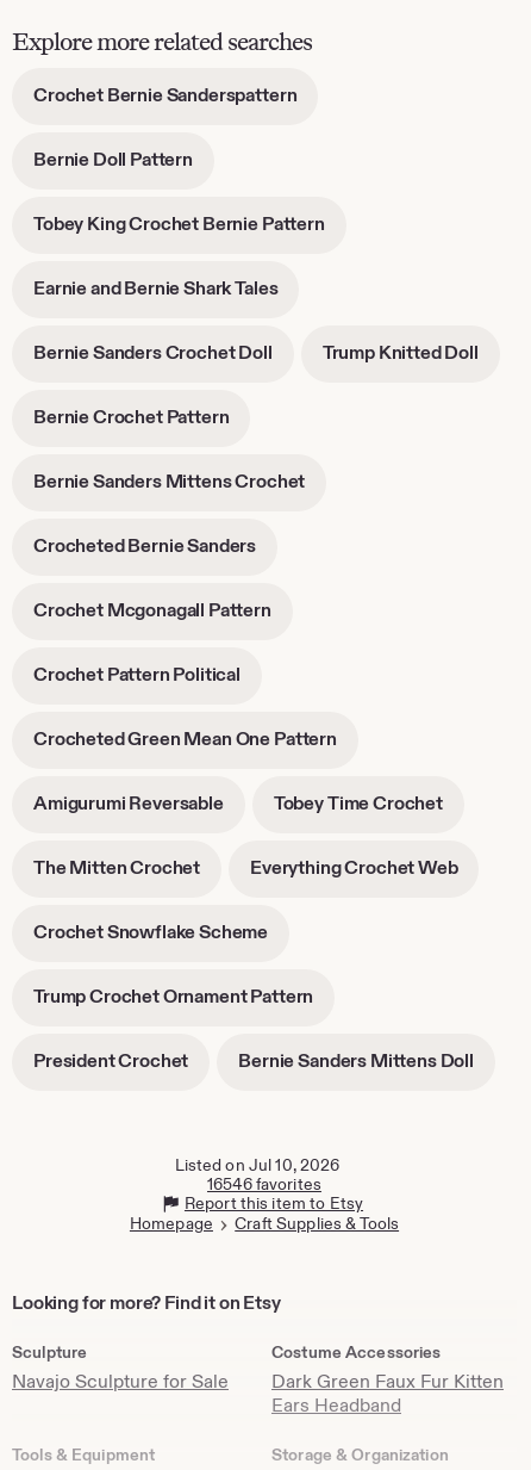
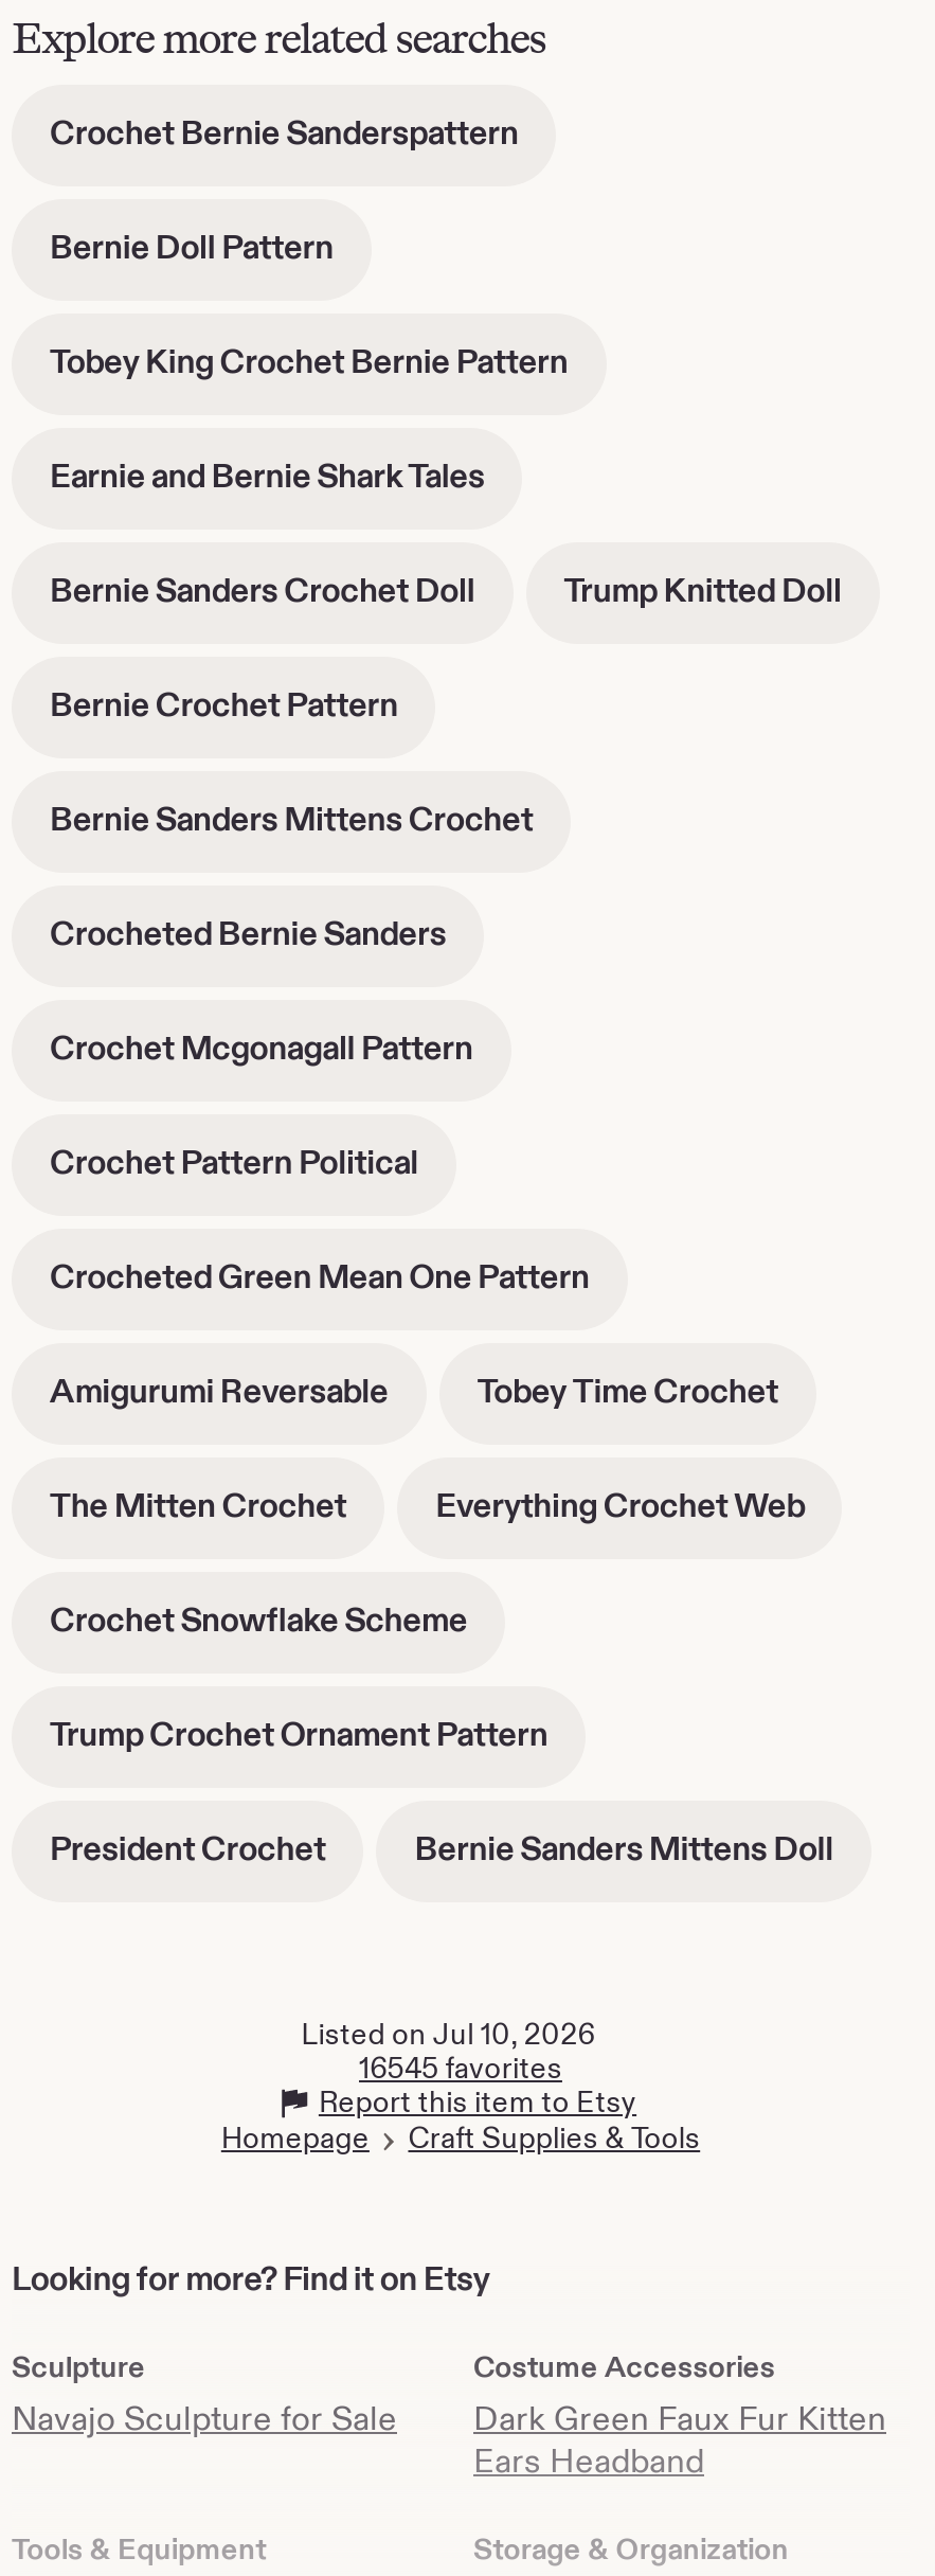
- 16546 favorites
+ 16545 favorites
